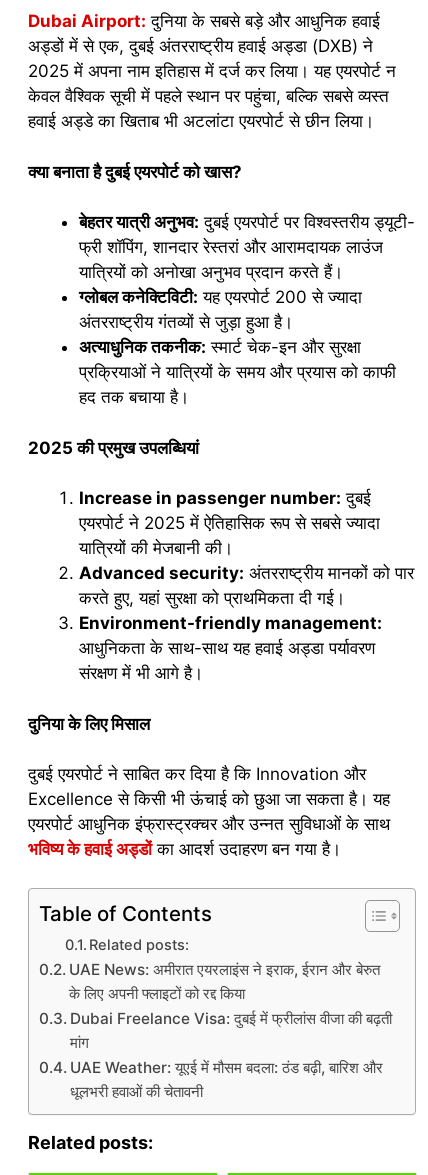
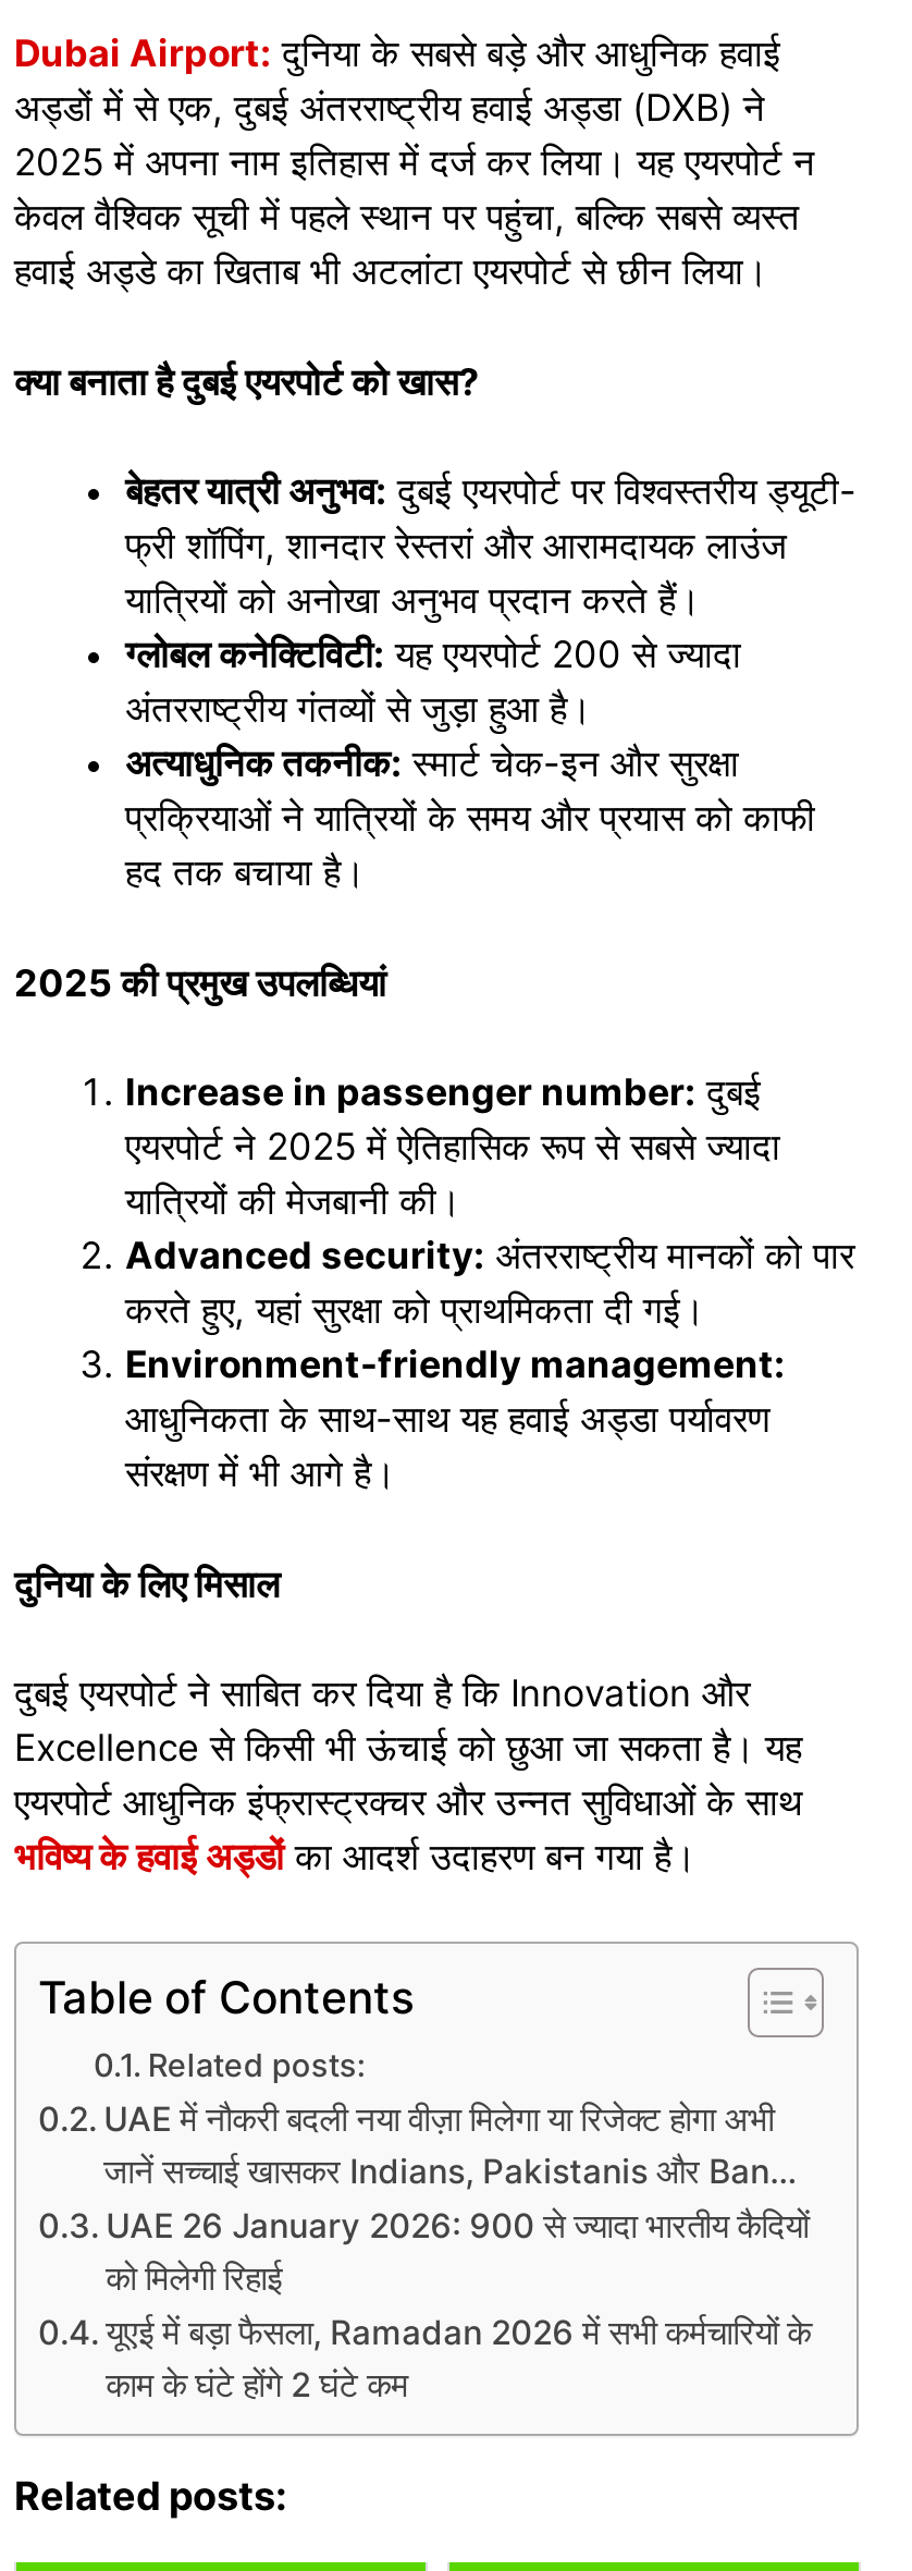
- UAE News: अमीरात एयरलाइंस ने इराक, ईरान और बेरुत
- के लिए अपनी फ्लाइटों को रद्द किया
- Dubai Freelance Visa: दुबई में फ्रीलांस वीजा की बढ़ती
- मांग
- UAE Weather: यूएई में मौसम बदला: ठंड बढ़ी, बारिश और
- धूलभरी हवाओं की चेतावनी
+ UAE में नौकरी बदली नया वीज़ा मिलेगा या रिजेक्ट होगा अभी
+ जानें सच्चाई खासकर Indians, Pakistanis और Ban…
+ UAE 26 January 2026: 900 से ज्यादा भारतीय कैदियों
+ को मिलेगी रिहाई
+ यूएई में बड़ा फैसला, Ramadan 2026 में सभी कर्मचारियों के
+ काम के घंटे होंगे 2 घंटे कम
